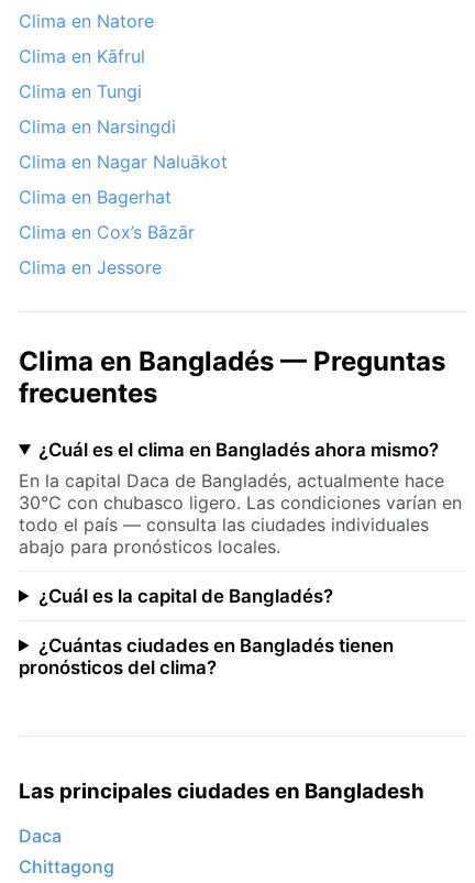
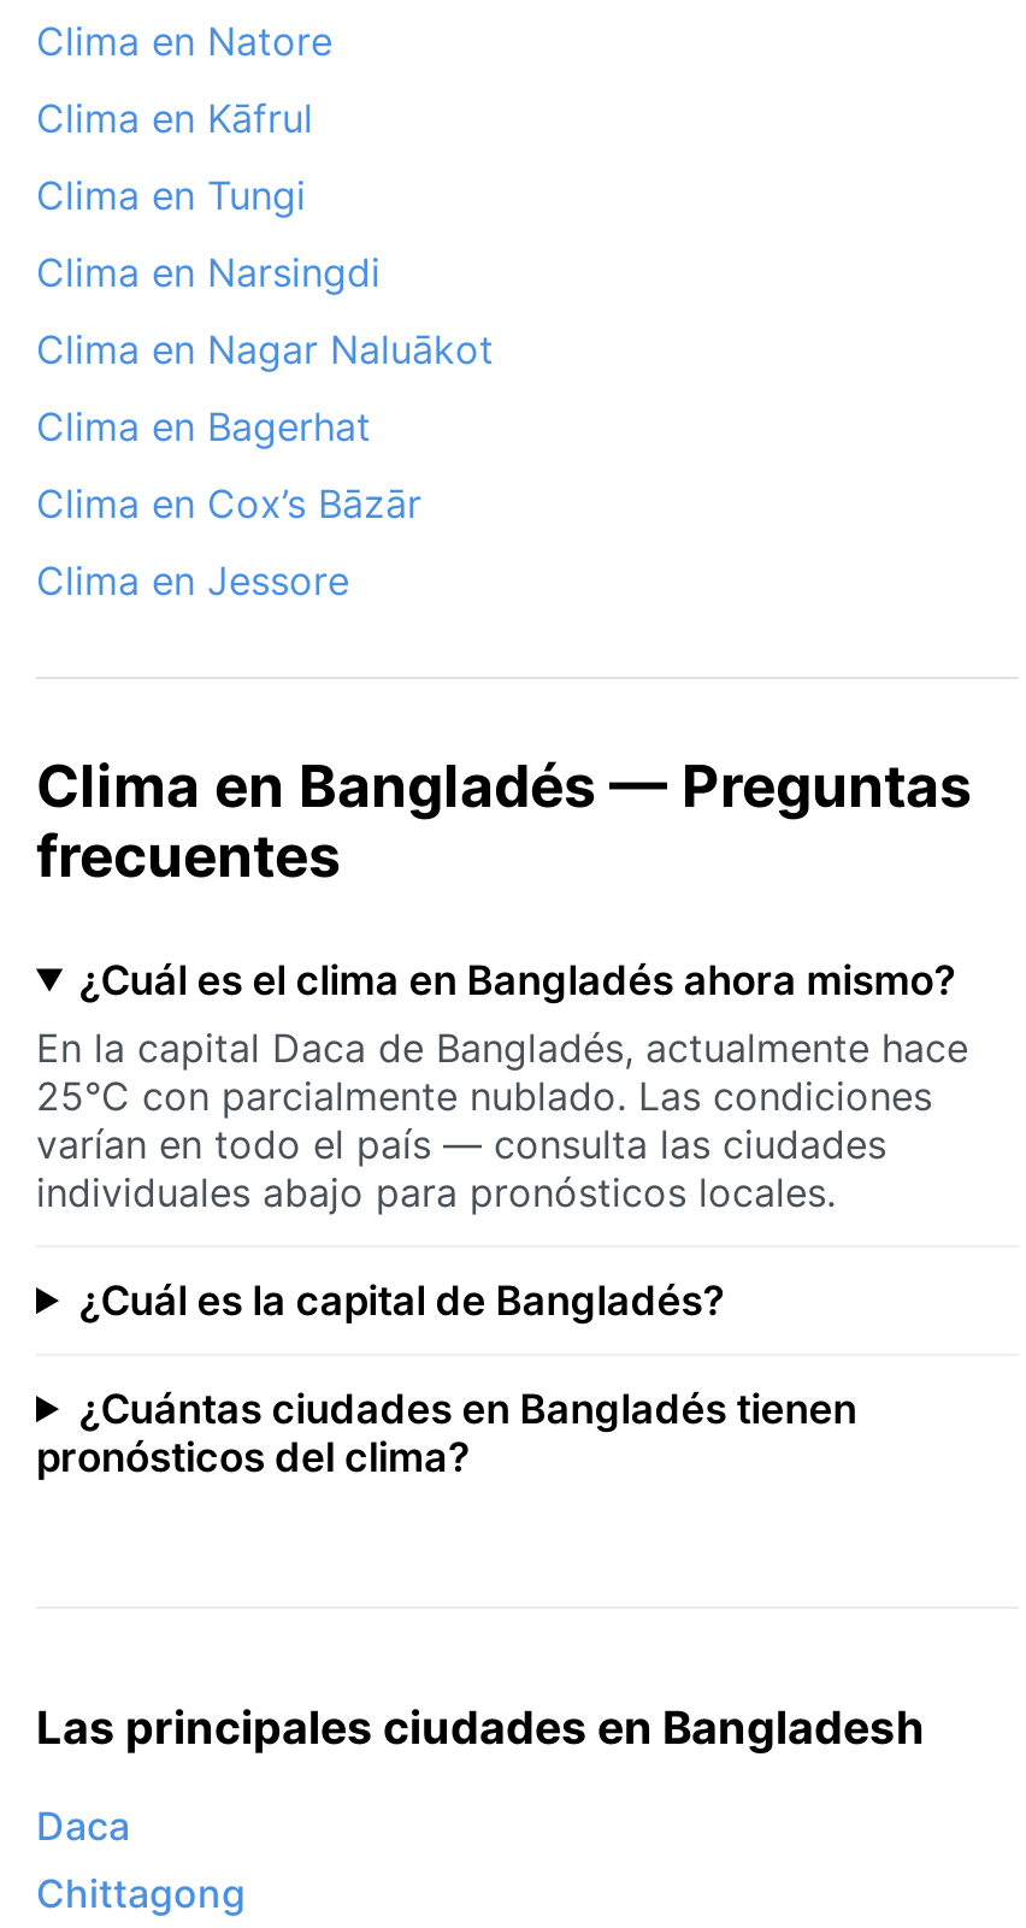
- 30°C con chubasco ligero. Las condiciones varían en
- todo el país — consulta las ciudades individuales
- abajo para pronósticos locales.
+ 25°C con parcialmente nublado. Las condiciones
+ varían en todo el país — consulta las ciudades
+ individuales abajo para pronósticos locales.
